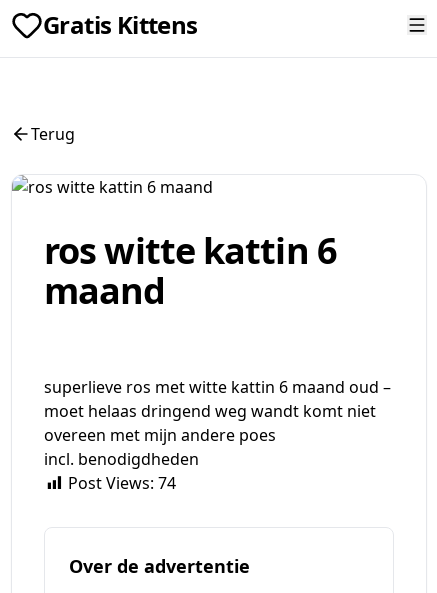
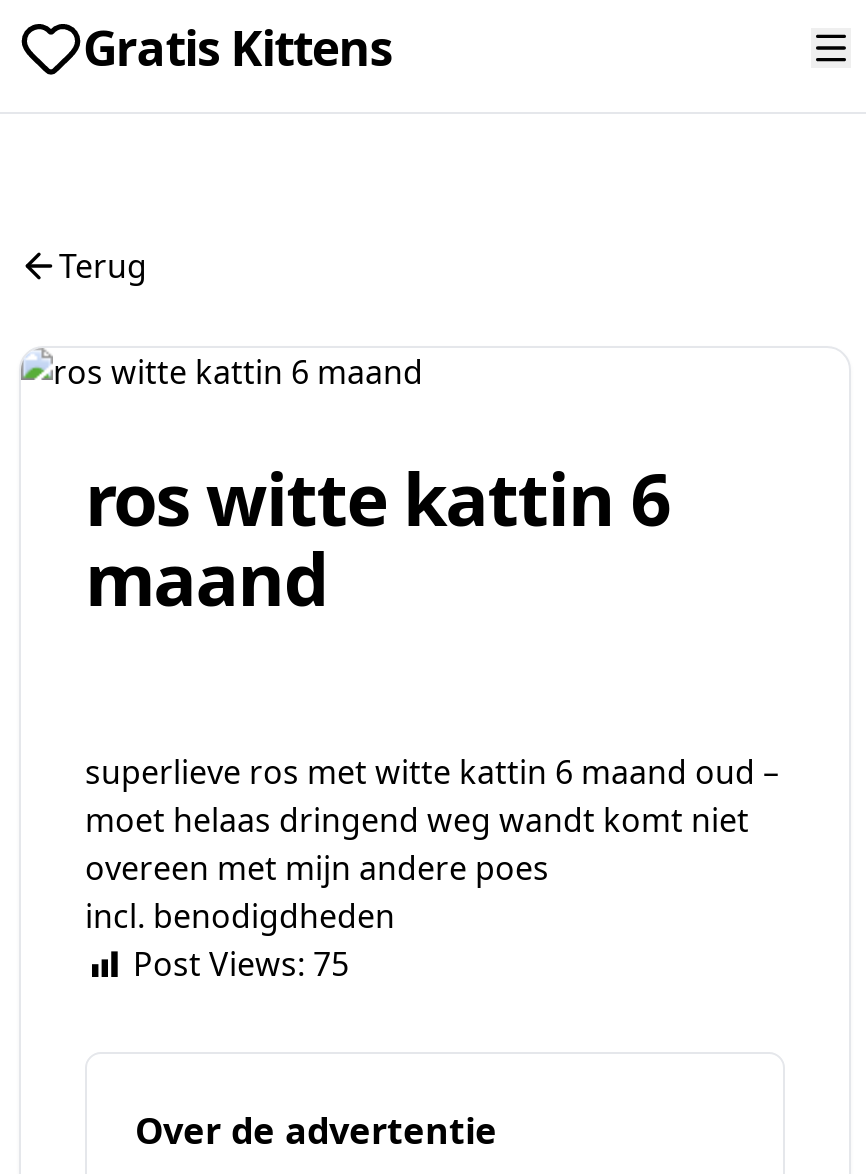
- Post Views: 74
+ Post Views: 75
